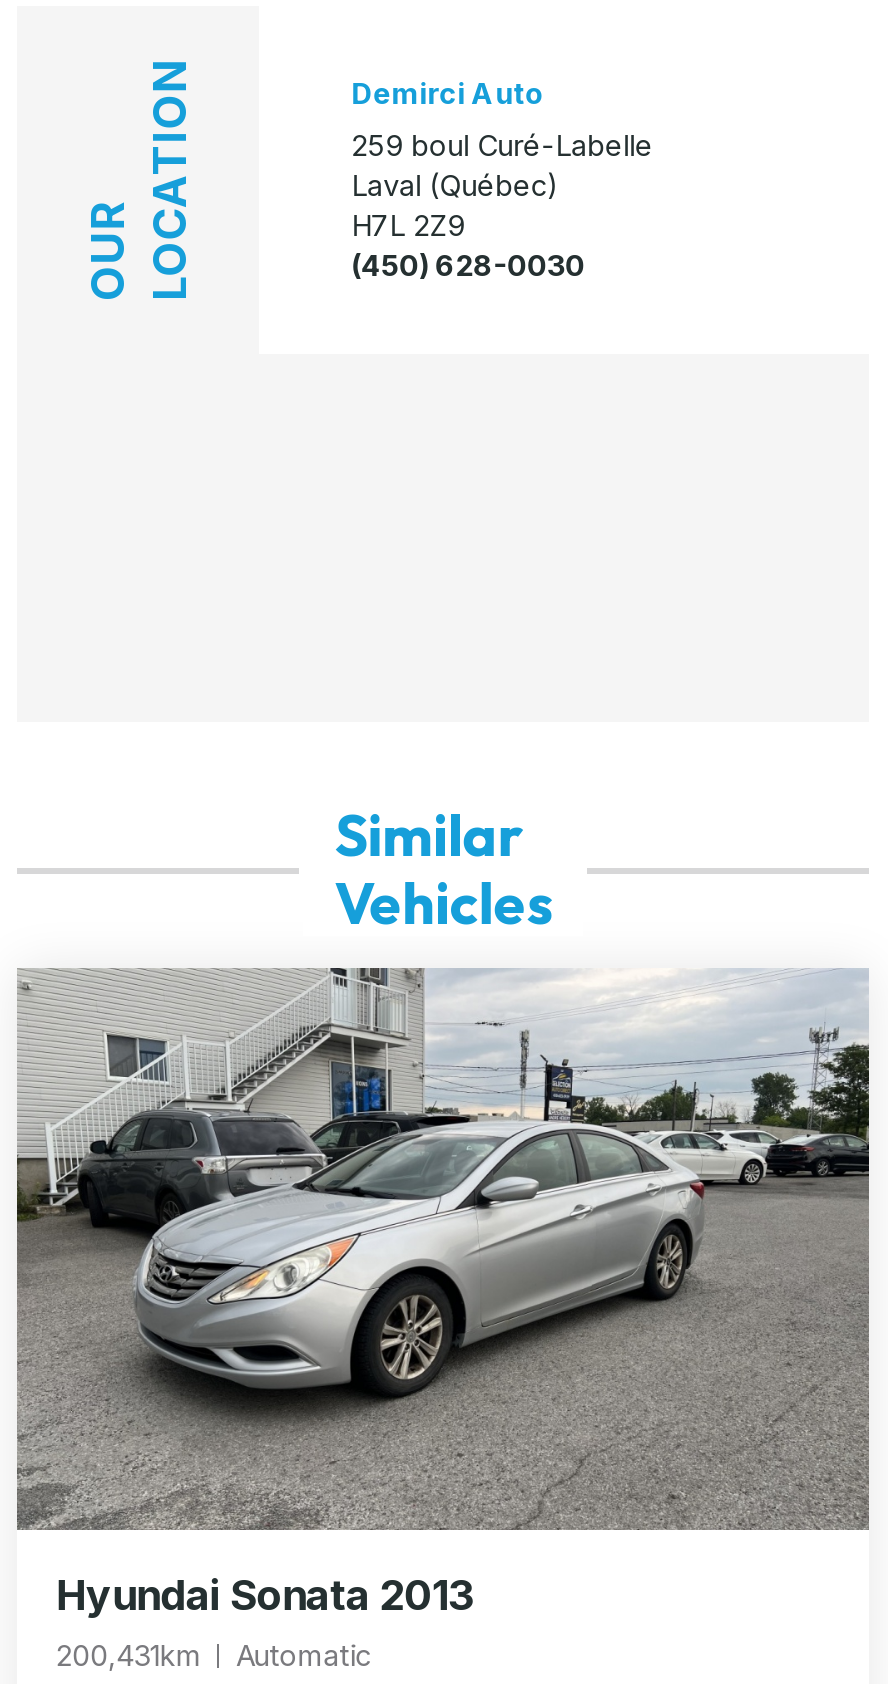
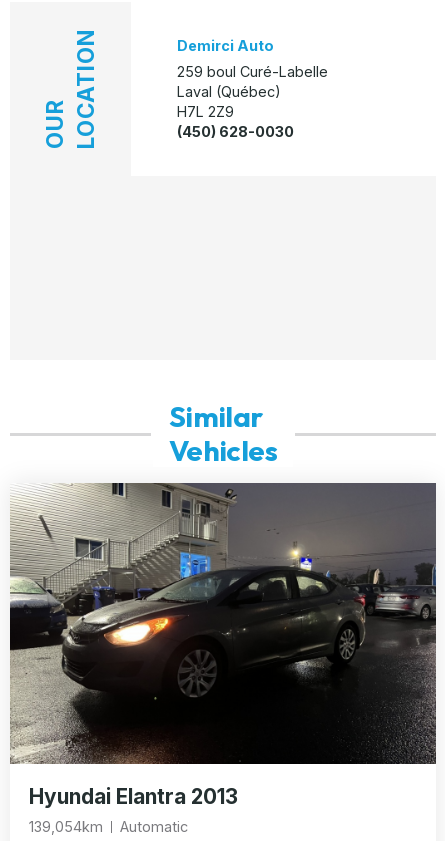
- [image]
- Hyundai Sonata 2013
- 200,431km
+ [image]
+ Hyundai Elantra 2013
+ 139,054km
